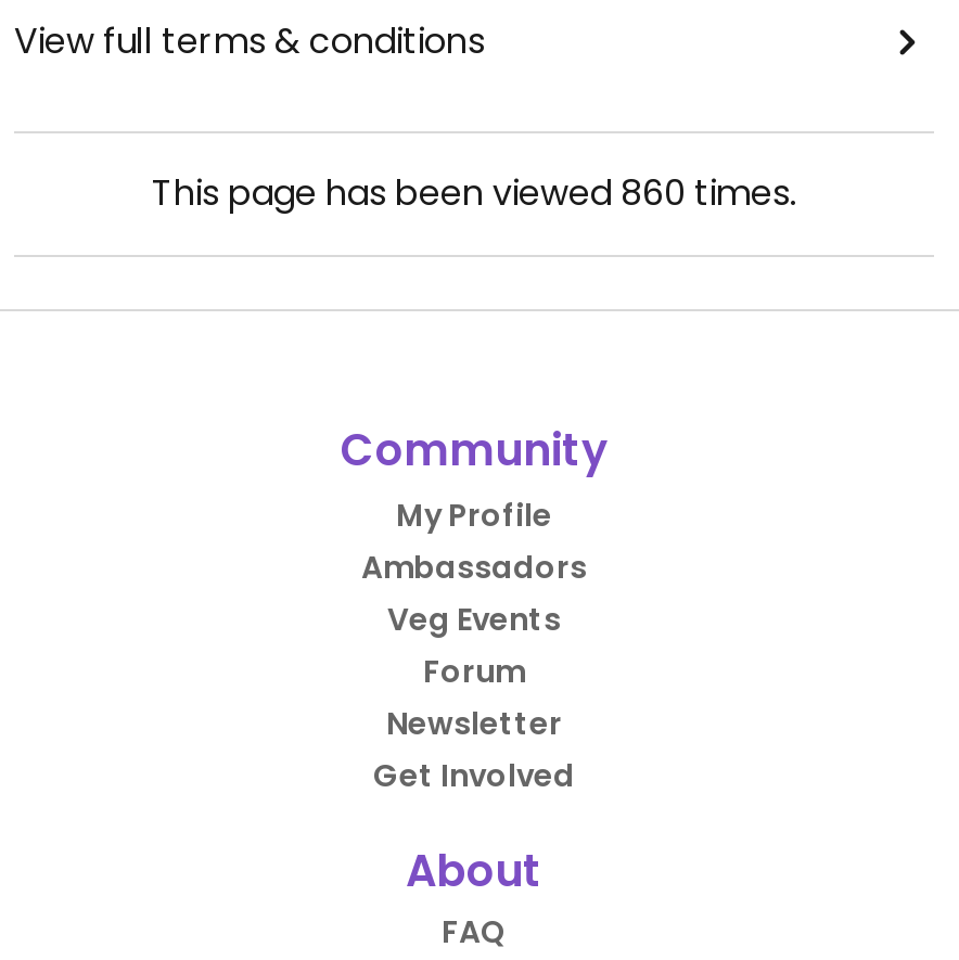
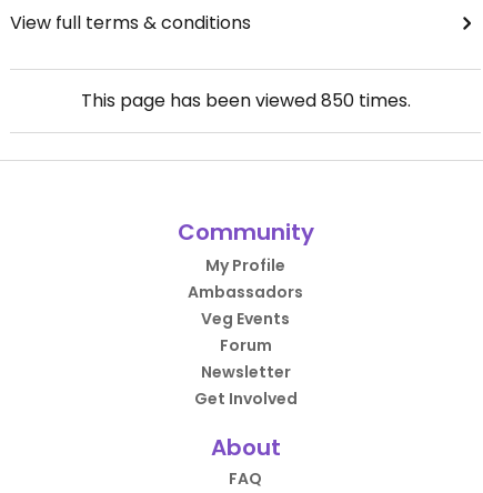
- This page has been viewed 860 times.
+ This page has been viewed 850 times.
